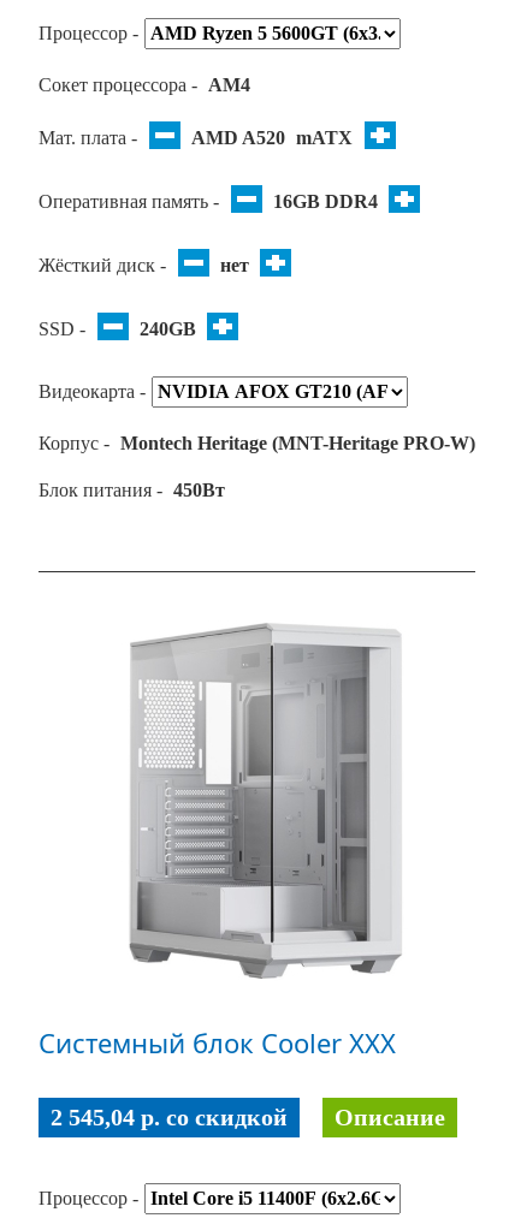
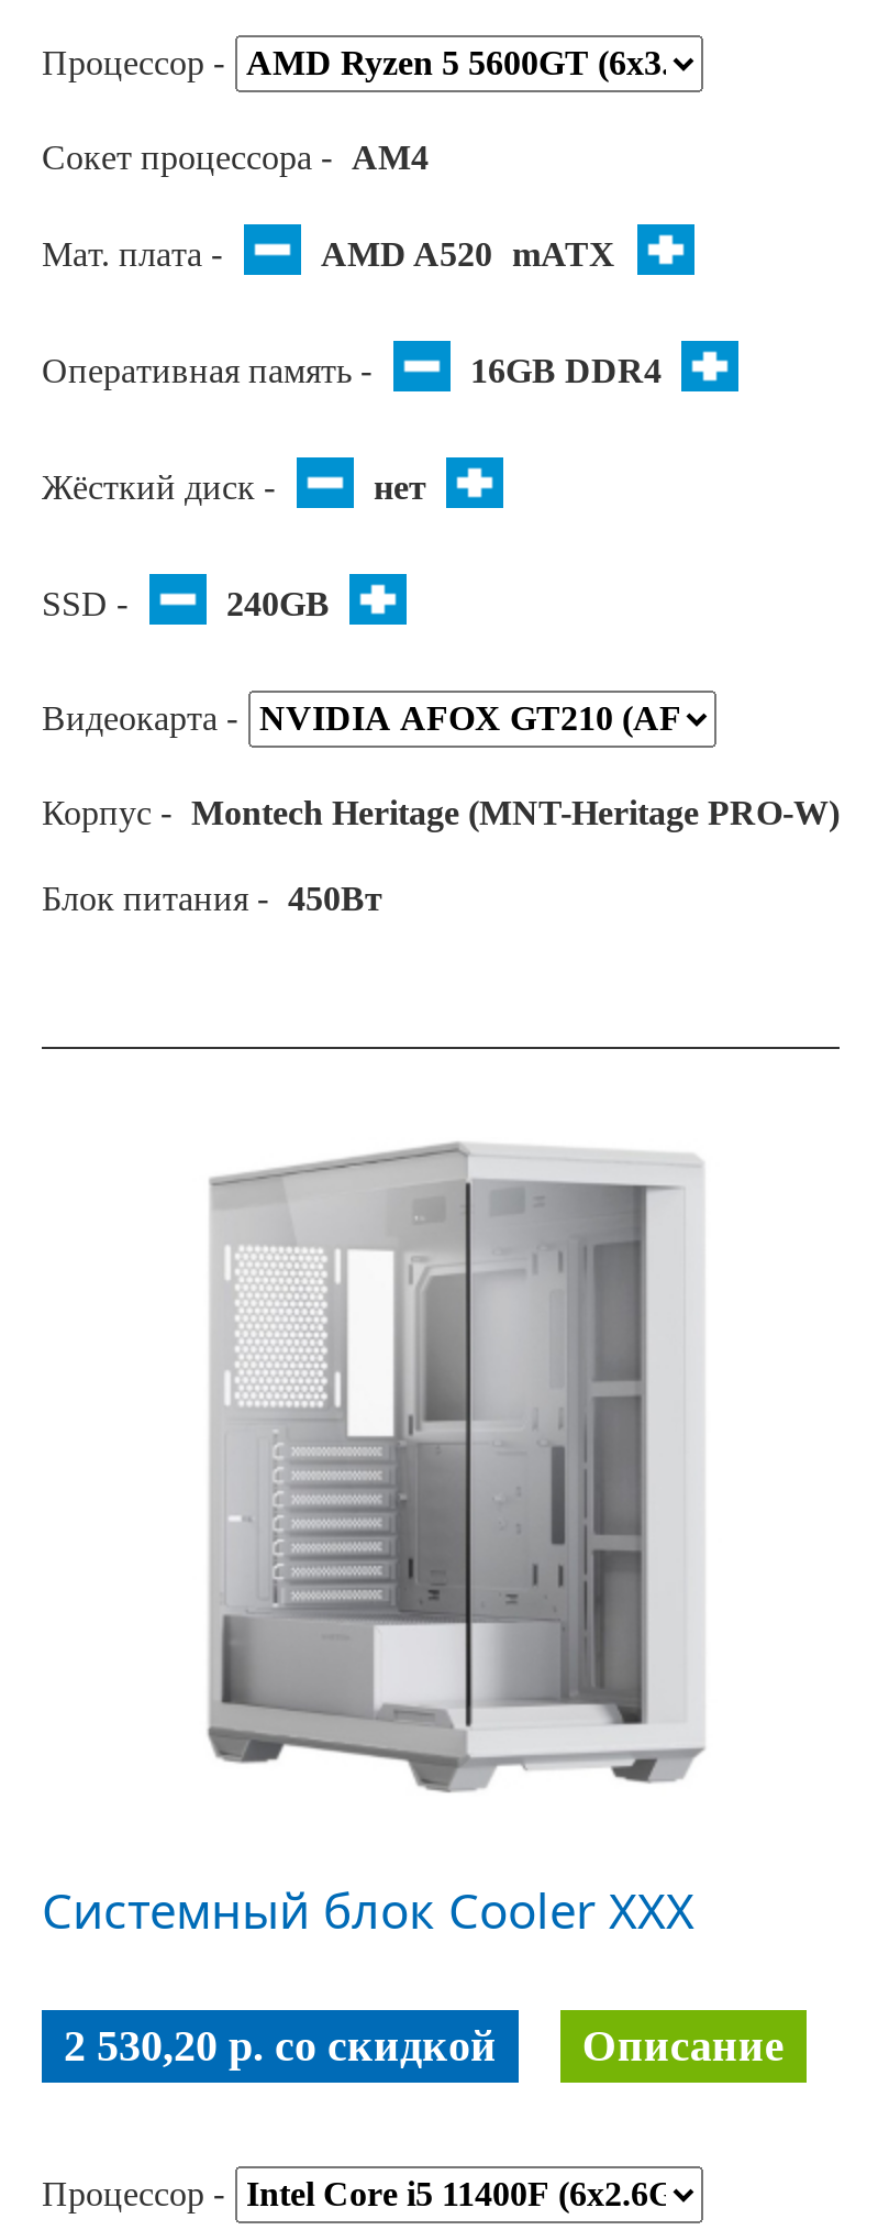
- 2 545,04 p. co скидкой Описание
+ 2 530,20 p. co скидкой Описание
